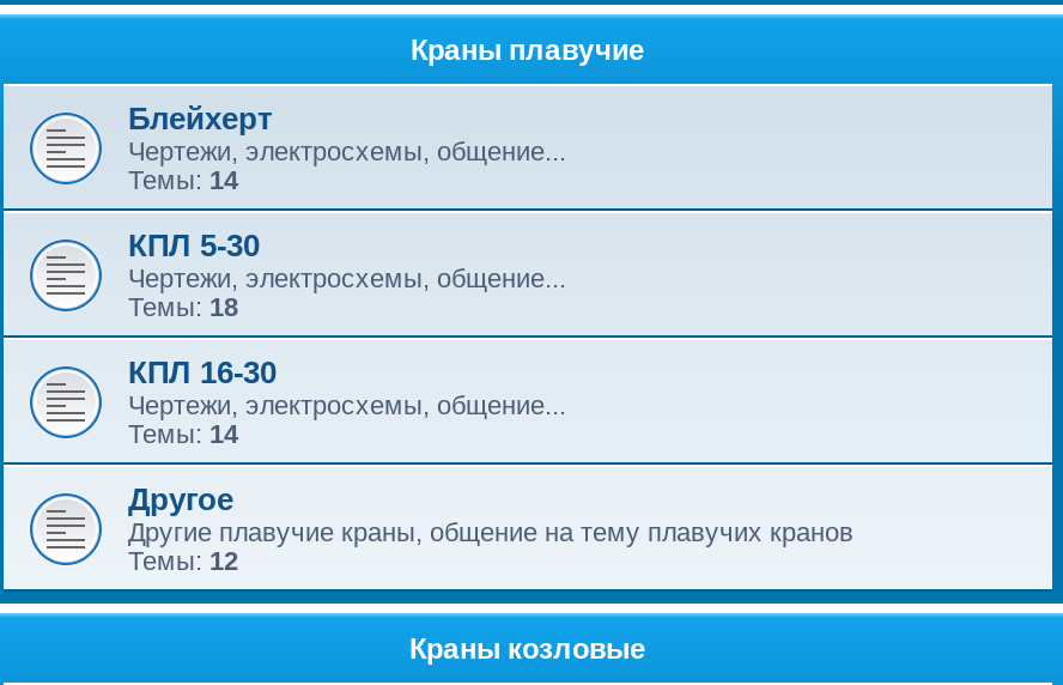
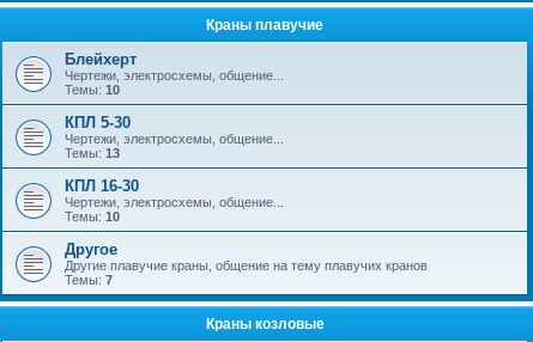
- Темы: 14
+ Темы: 10

- Темы: 18
+ Темы: 13

- Темы: 14
+ Темы: 10

- Темы: 12
+ Темы: 7
